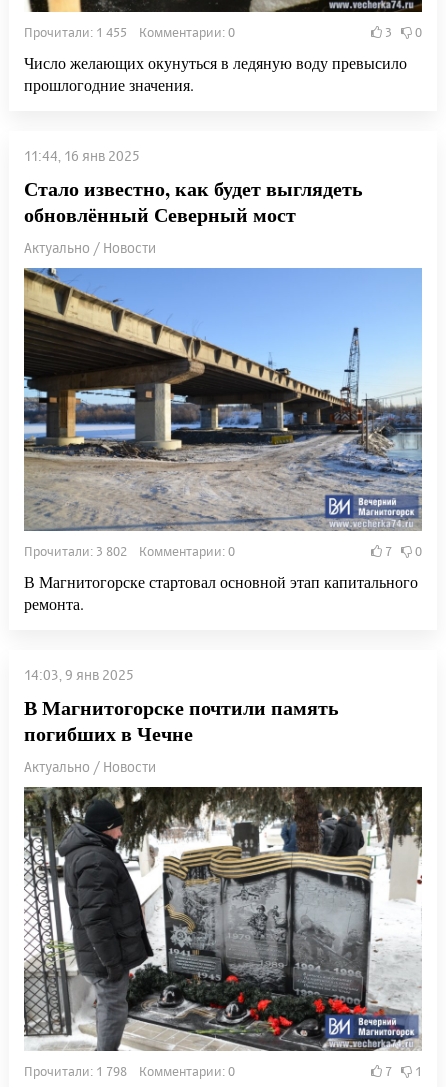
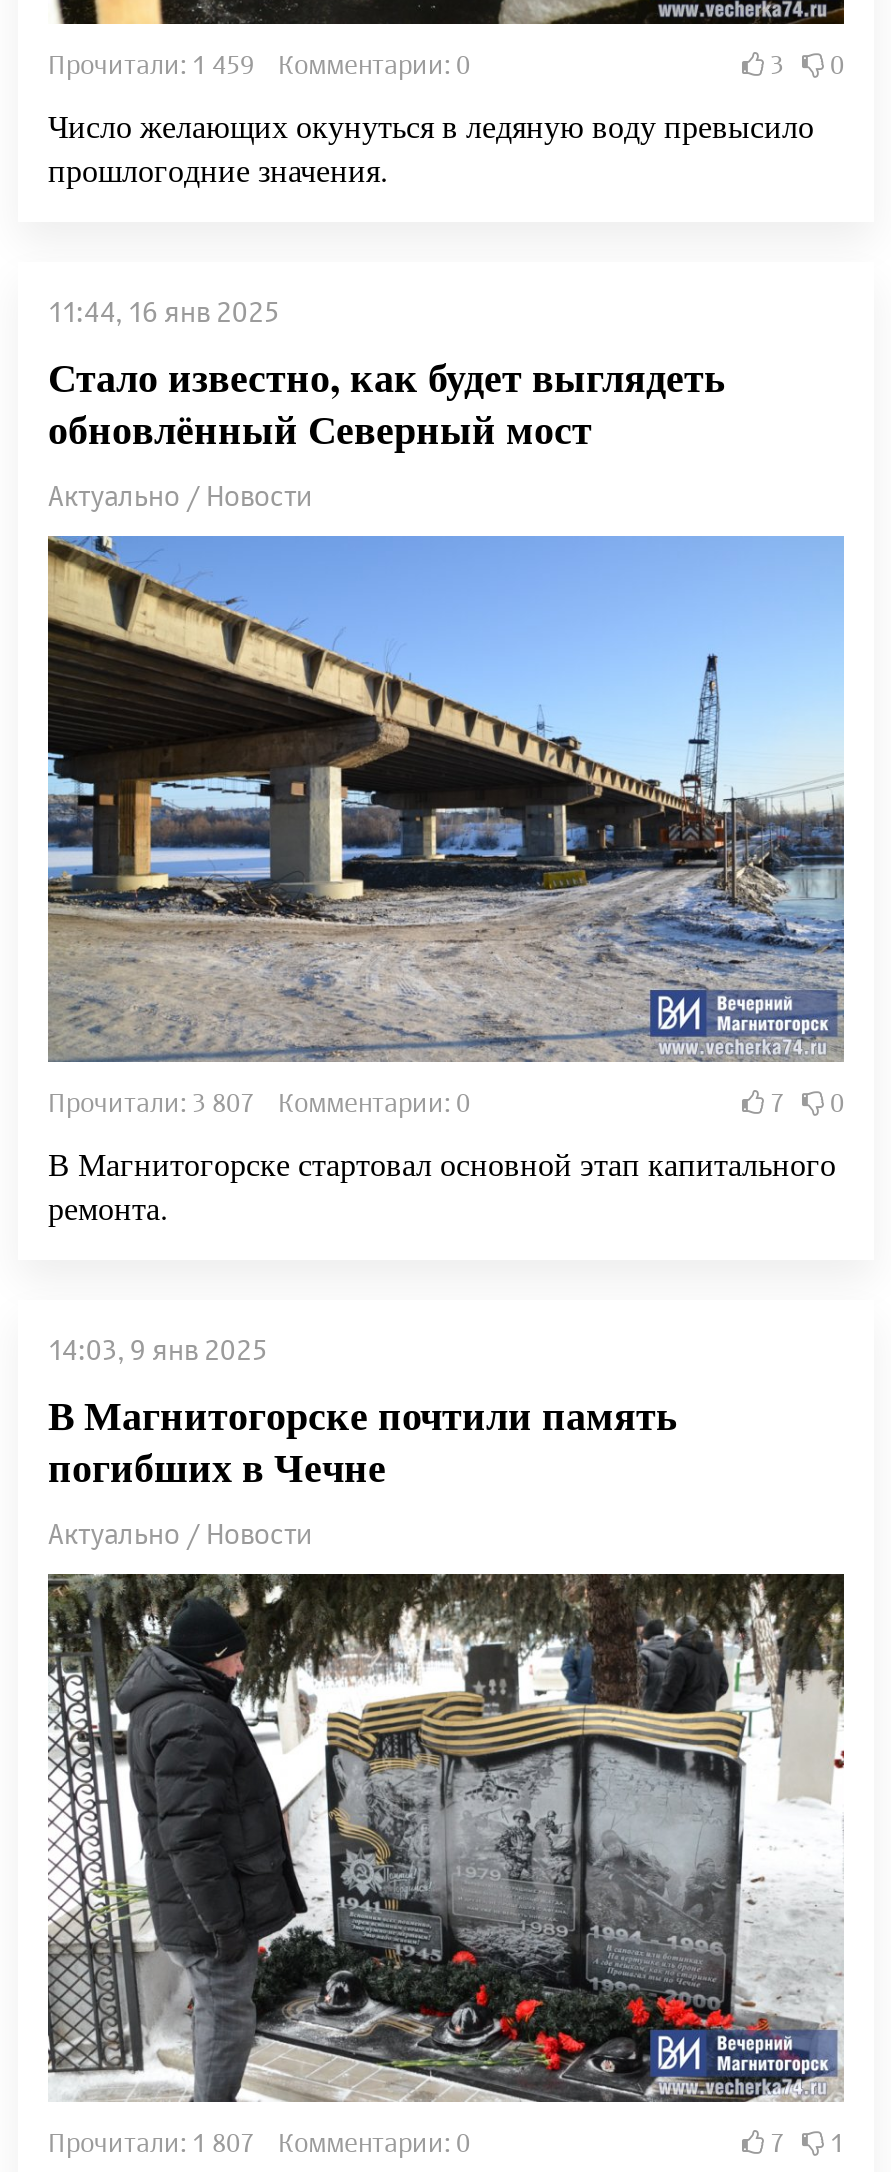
- Прочитали: 1 455 Комментарии: 0
+ Прочитали: 1 459 Комментарии: 0

- Прочитали: 3 802 Комментарии: 0
+ Прочитали: 3 807 Комментарии: 0

- Прочитали: 1 798 Комментарии: 0
+ Прочитали: 1 807 Комментарии: 0
